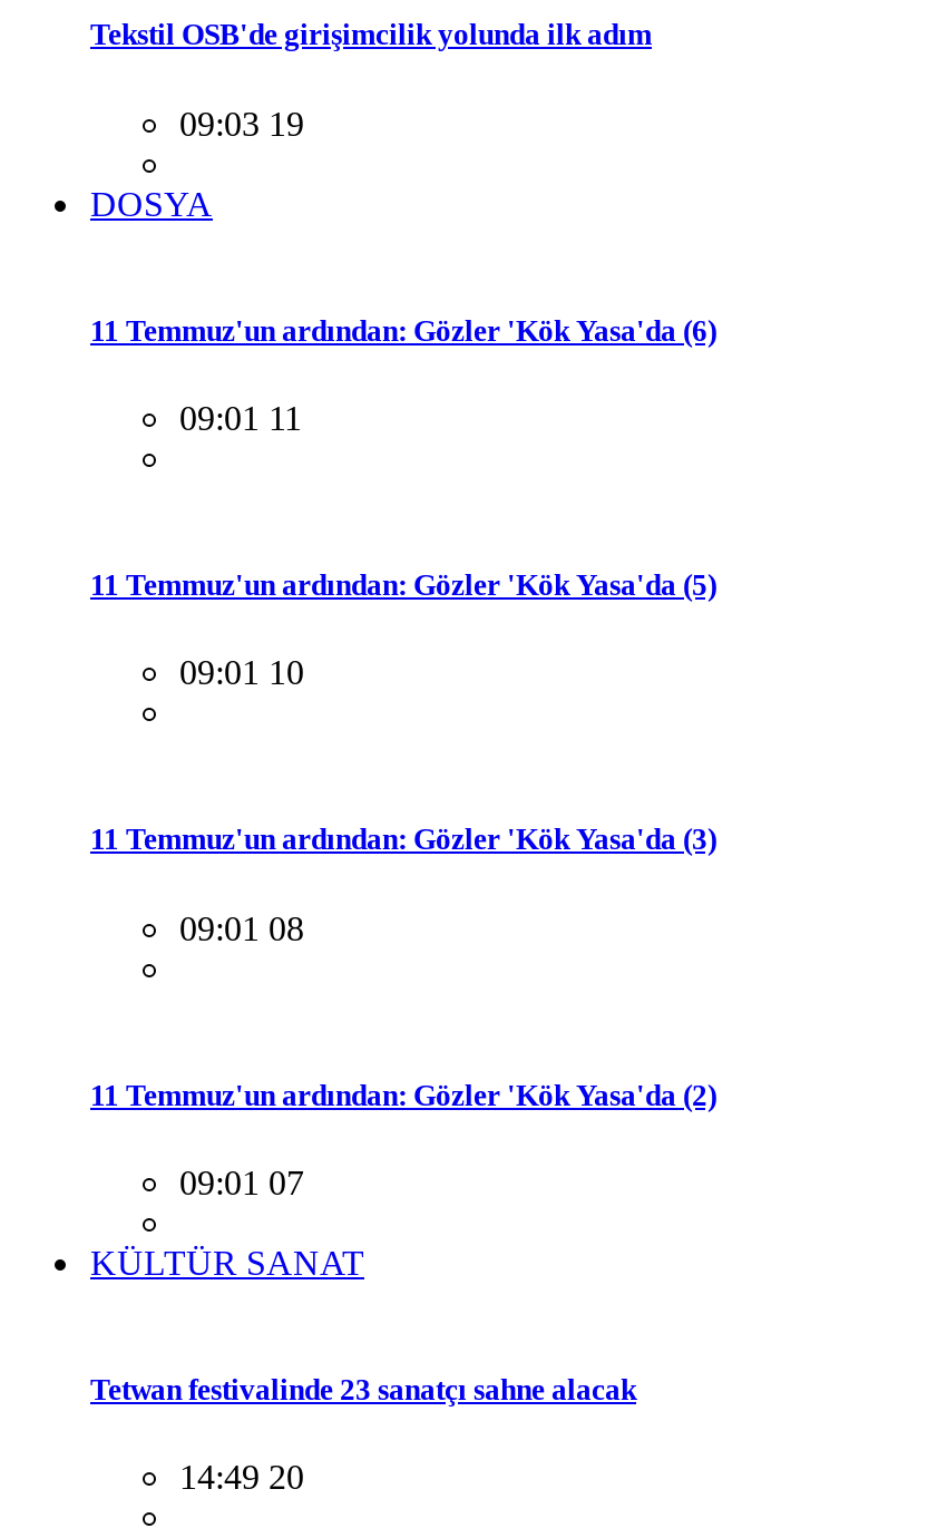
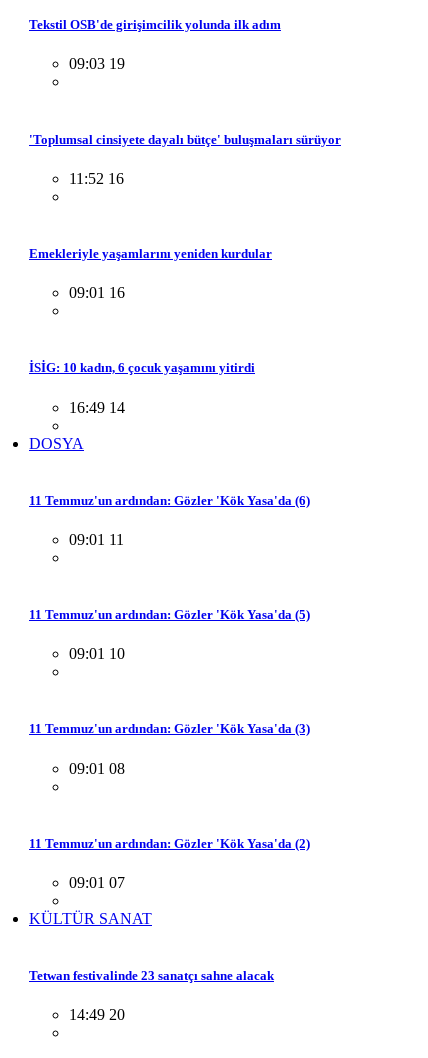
+ 'Toplumsal cinsiyete dayalı bütçe' buluşmaları sürüyor
+ 11:52 16

+ Emekleriyle yaşamlarını yeniden kurdular
+ 09:01 16

+ İSİG: 10 kadın, 6 çocuk yaşamını yitirdi
+ 16:49 14
